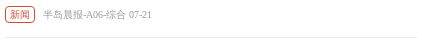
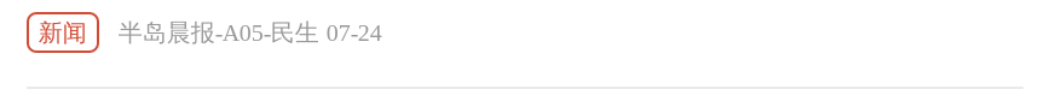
- 半岛晨报-A06-综合 07-21
+ 半岛晨报-A05-民生 07-24
